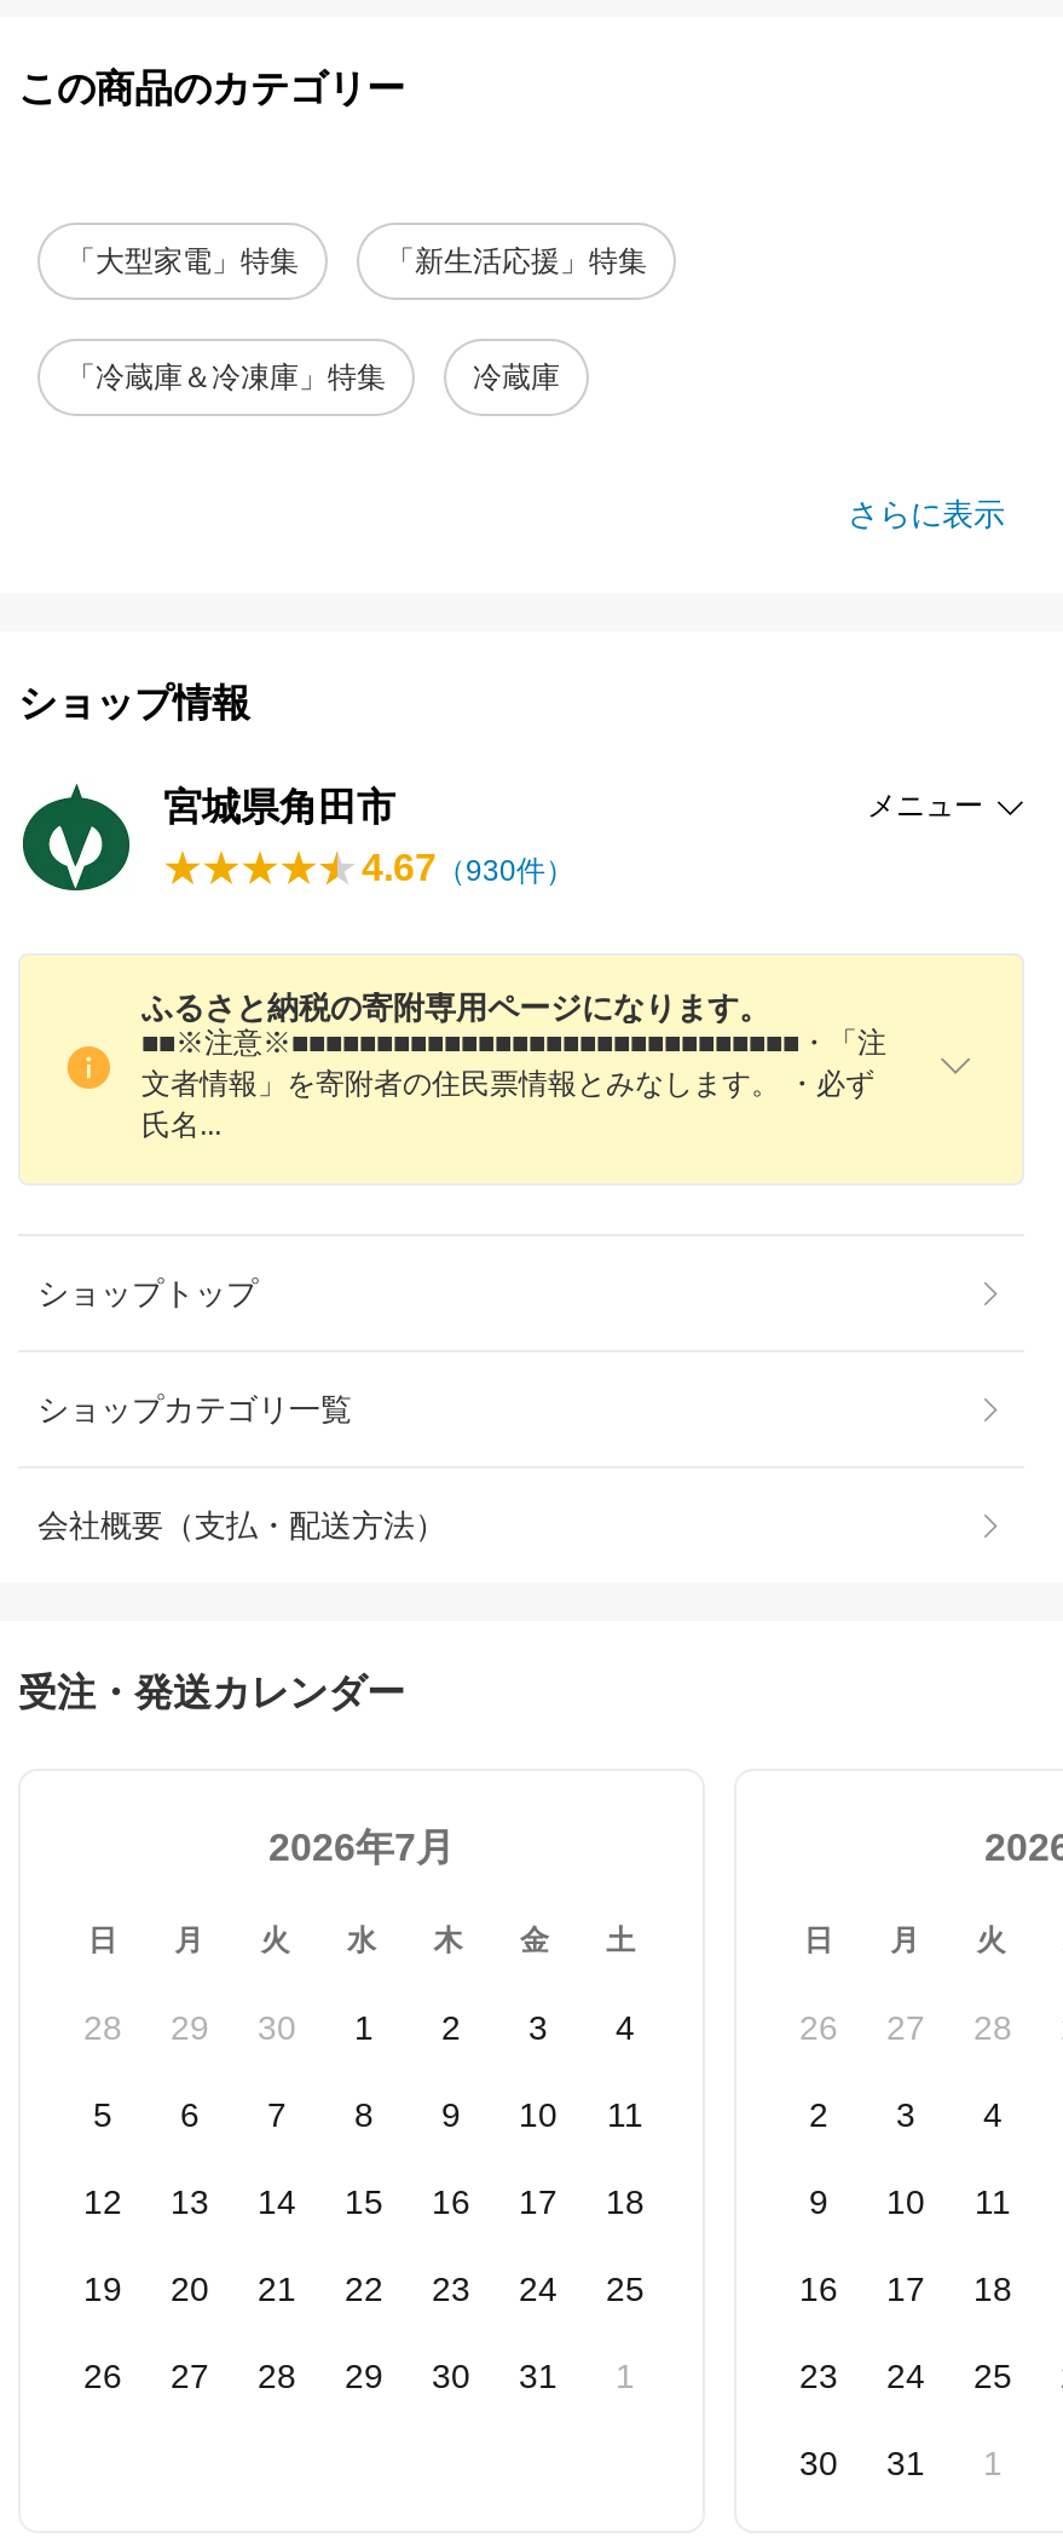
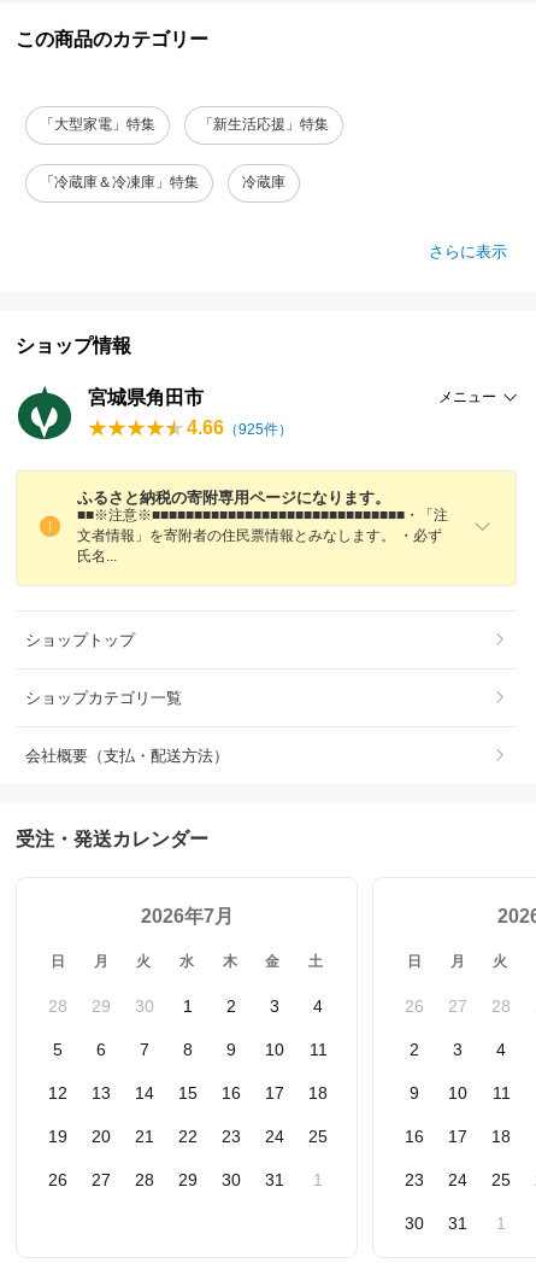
- 4.67（930件）
+ 4.66（925件）
